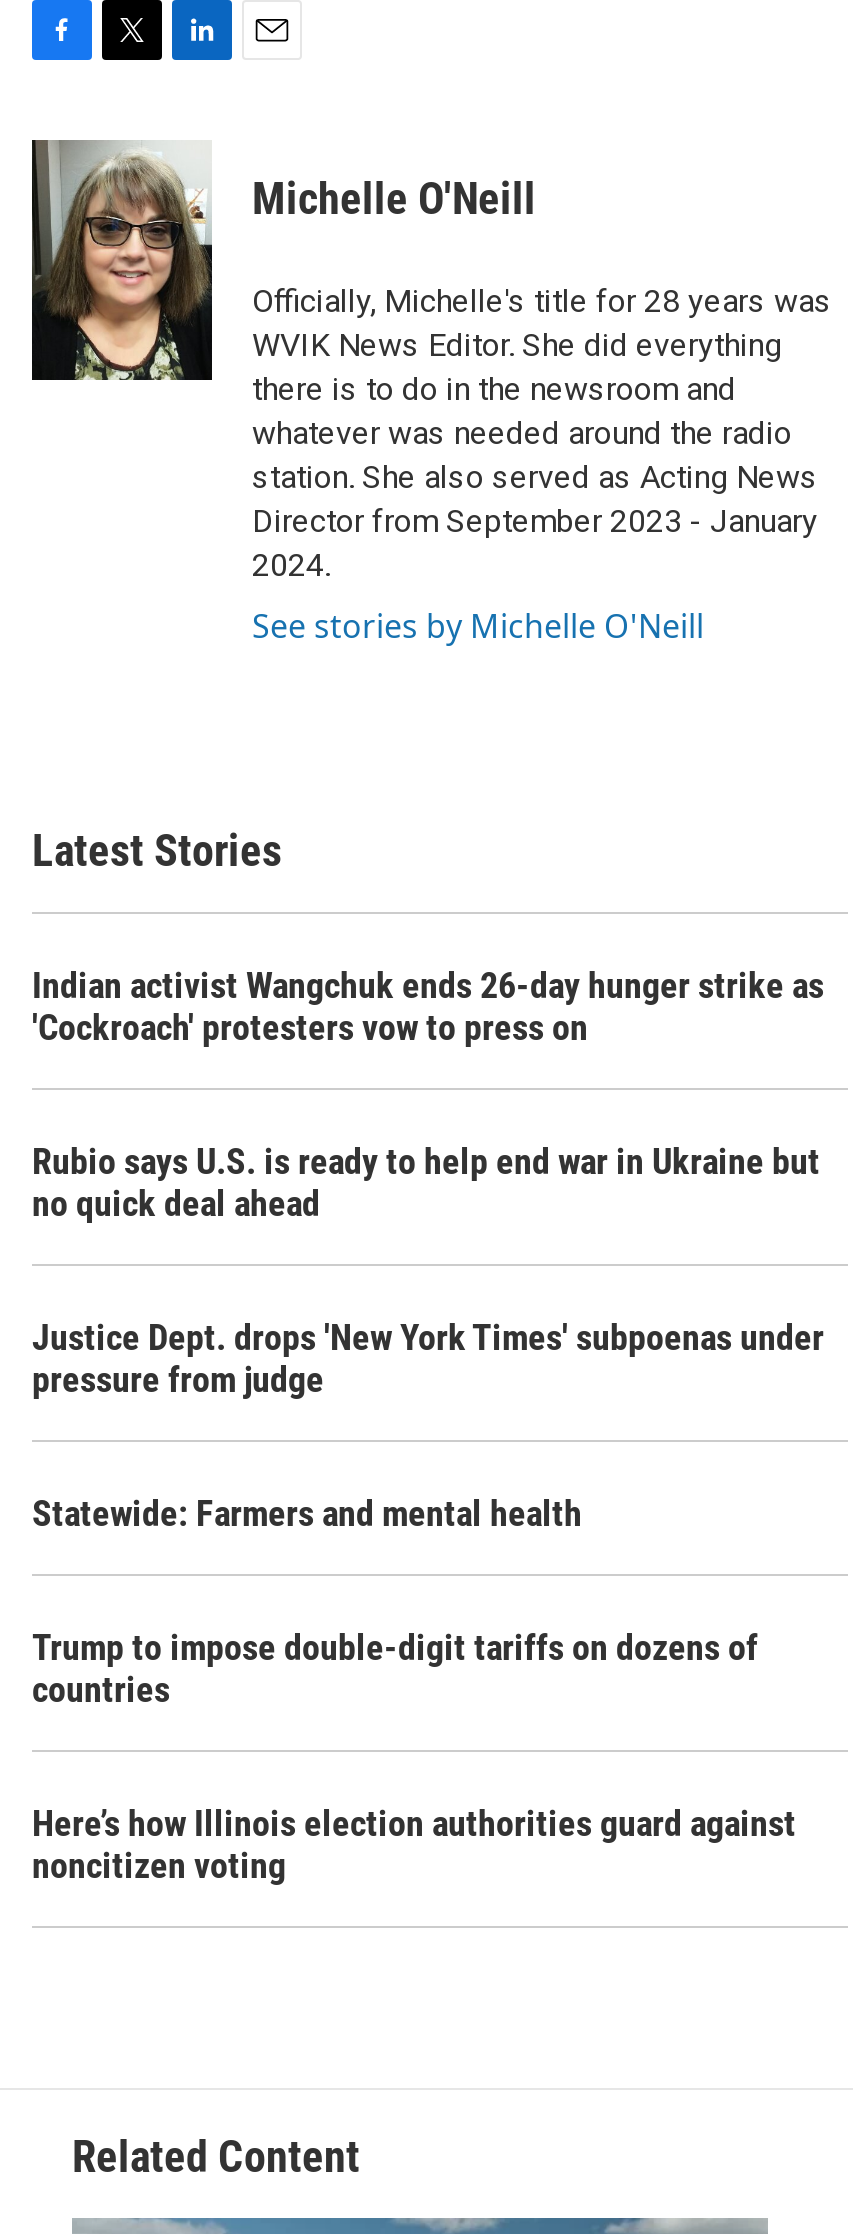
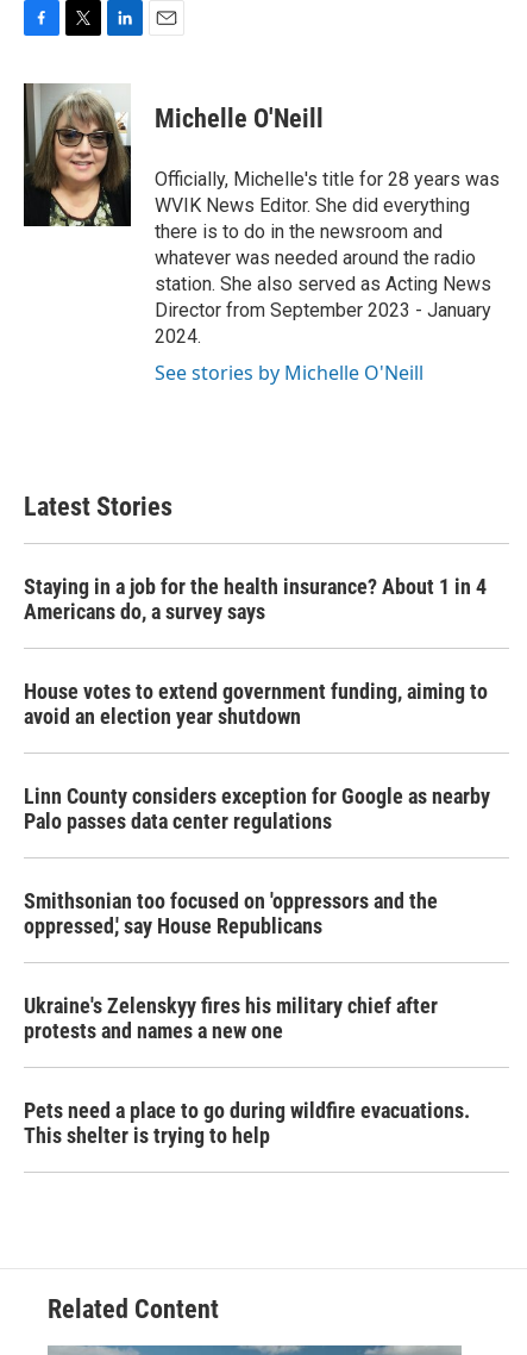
- Indian activist Wangchuk ends 26-day hunger strike as
- 'Cockroach' protesters vow to press on
+ Staying in a job for the health insurance? About 1 in 4
+ Americans do, a survey says

- Rubio says U.S. is ready to help end war in Ukraine but
- no quick deal ahead
+ House votes to extend government funding, aiming to
+ avoid an election year shutdown

- Justice Dept. drops 'New York Times' subpoenas under
- pressure from judge
+ Linn County considers exception for Google as nearby
+ Palo passes data center regulations

- Statewide: Farmers and mental health
+ Smithsonian too focused on 'oppressors and the
+ oppressed,' say House Republicans

- Trump to impose double-digit tariffs on dozens of
- countries
+ Ukraine's Zelenskyy fires his military chief after
+ protests and names a new one

- Here’s how Illinois election authorities guard against
- noncitizen voting
+ Pets need a place to go during wildfire evacuations.
+ This shelter is trying to help
